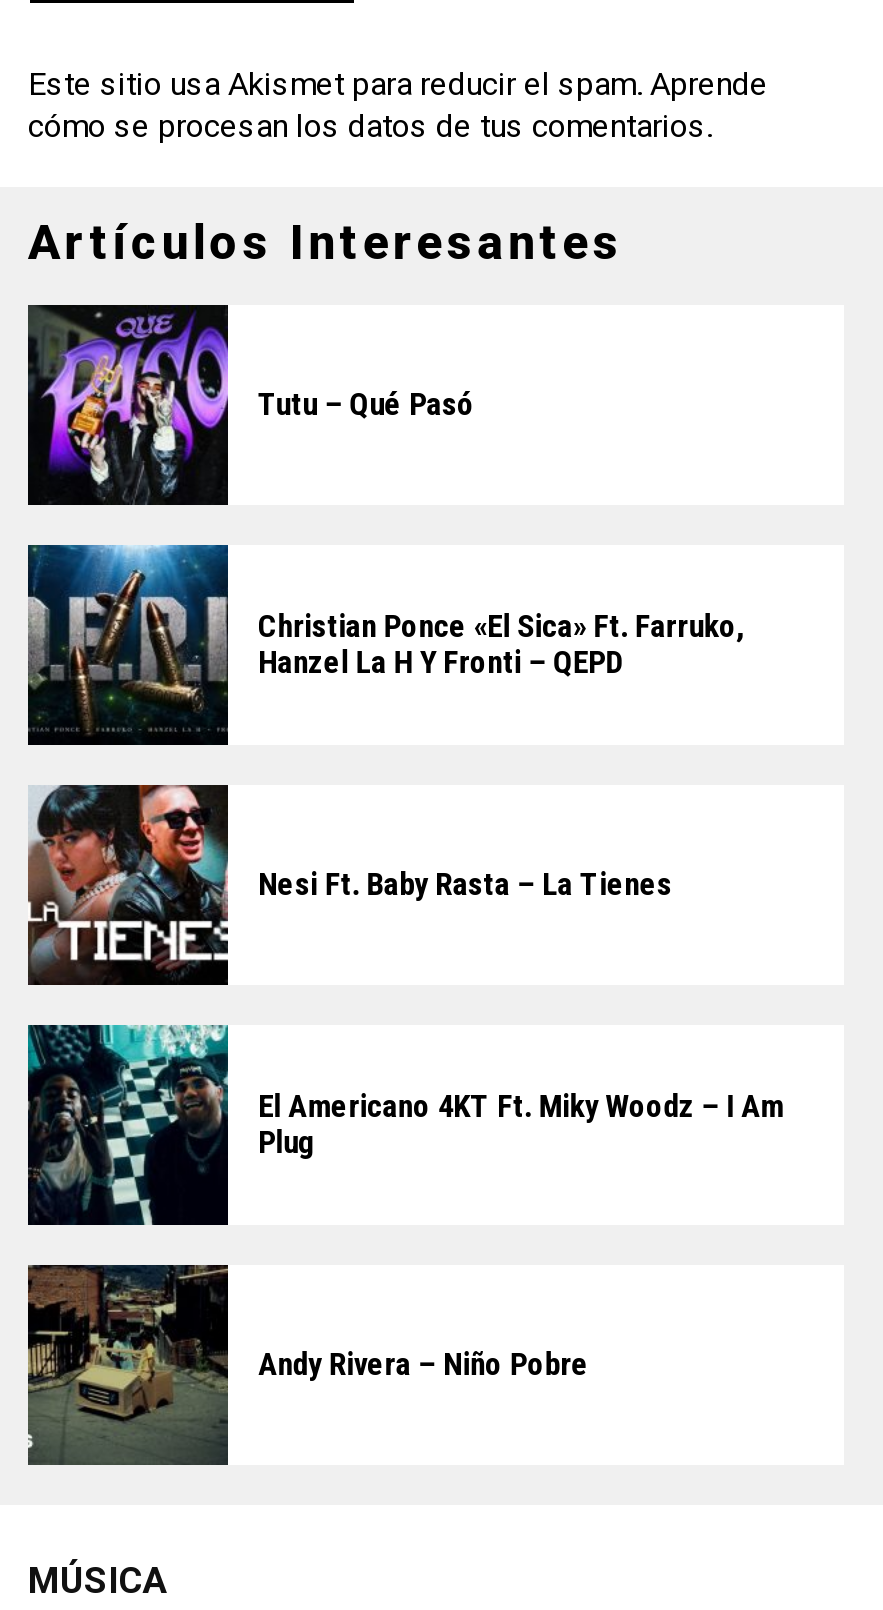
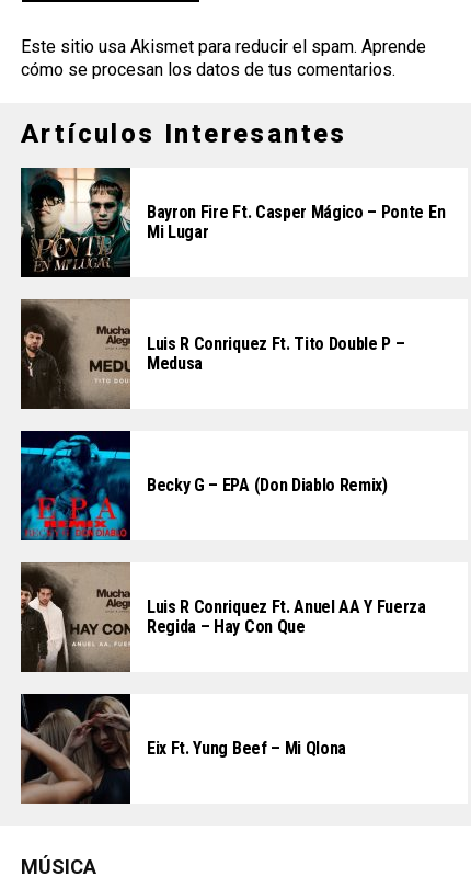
- [image]
- Tutu – Qué Pasó
+ [image]
+ Bayron Fire Ft. Casper Mágico – Ponte En
+ Mi Lugar

- [image]
- Christian Ponce «El Sica» Ft. Farruko,
- Hanzel La H Y Fronti – QEPD
+ [image]
+ Luis R Conriquez Ft. Tito Double P –
+ Medusa

- [image]
- Nesi Ft. Baby Rasta – La Tienes
+ [image]
+ Becky G – EPA (Don Diablo Remix)

- [image]
- El Americano 4KT Ft. Miky Woodz – I Am
- Plug
+ [image]
+ Luis R Conriquez Ft. Anuel AA Y Fuerza
+ Regida – Hay Con Que

- [image]
- Andy Rivera – Niño Pobre
+ [image]
+ Eix Ft. Yung Beef – Mi Qlona
